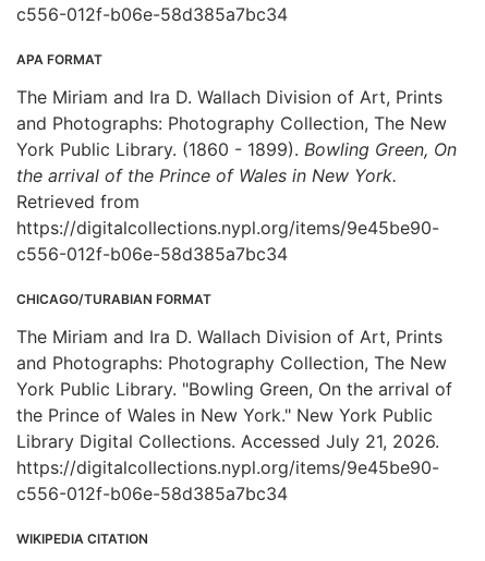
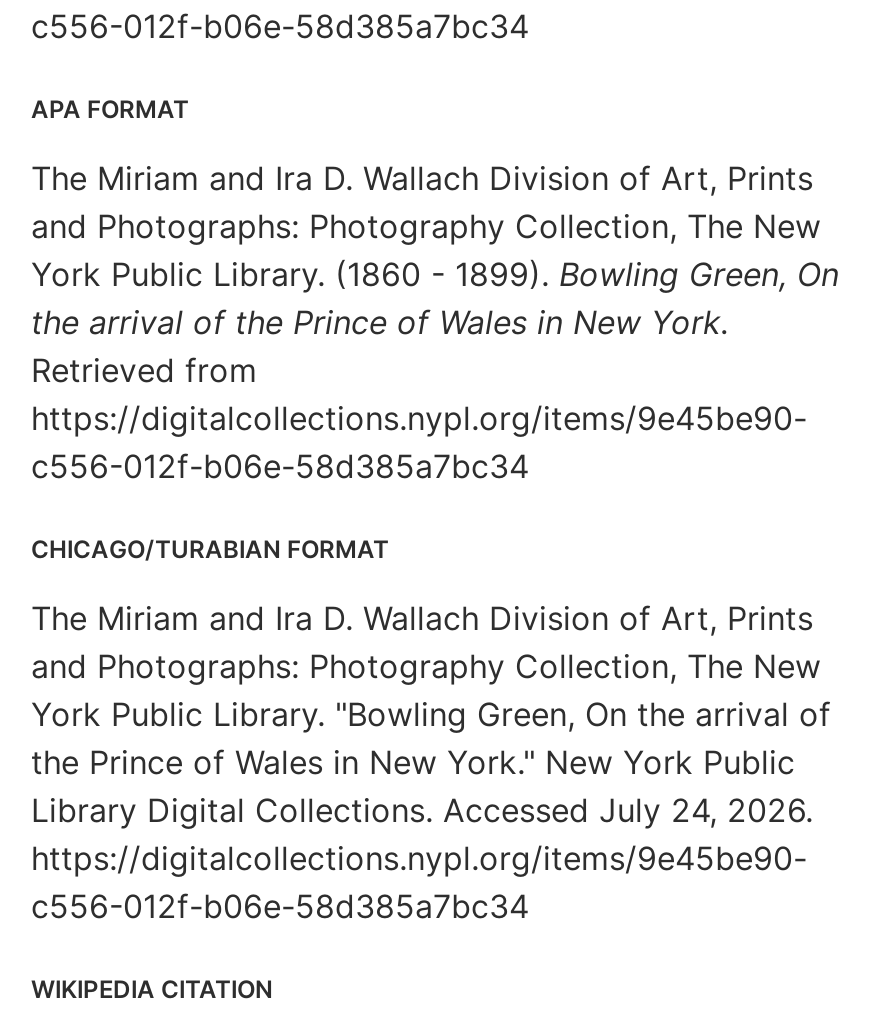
- Library Digital Collections. Accessed July 21, 2026.
+ Library Digital Collections. Accessed July 24, 2026.
